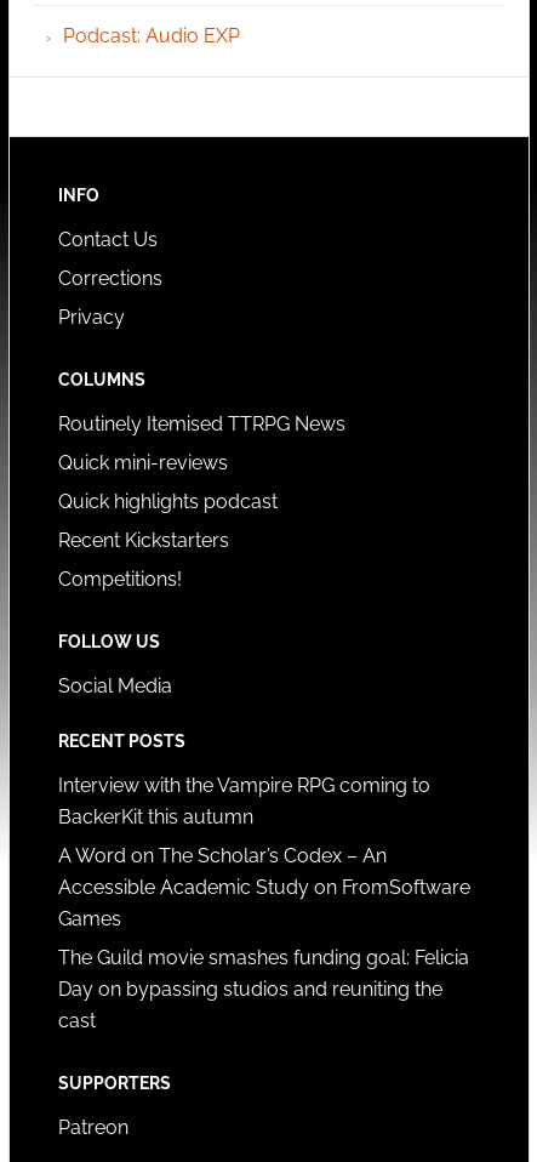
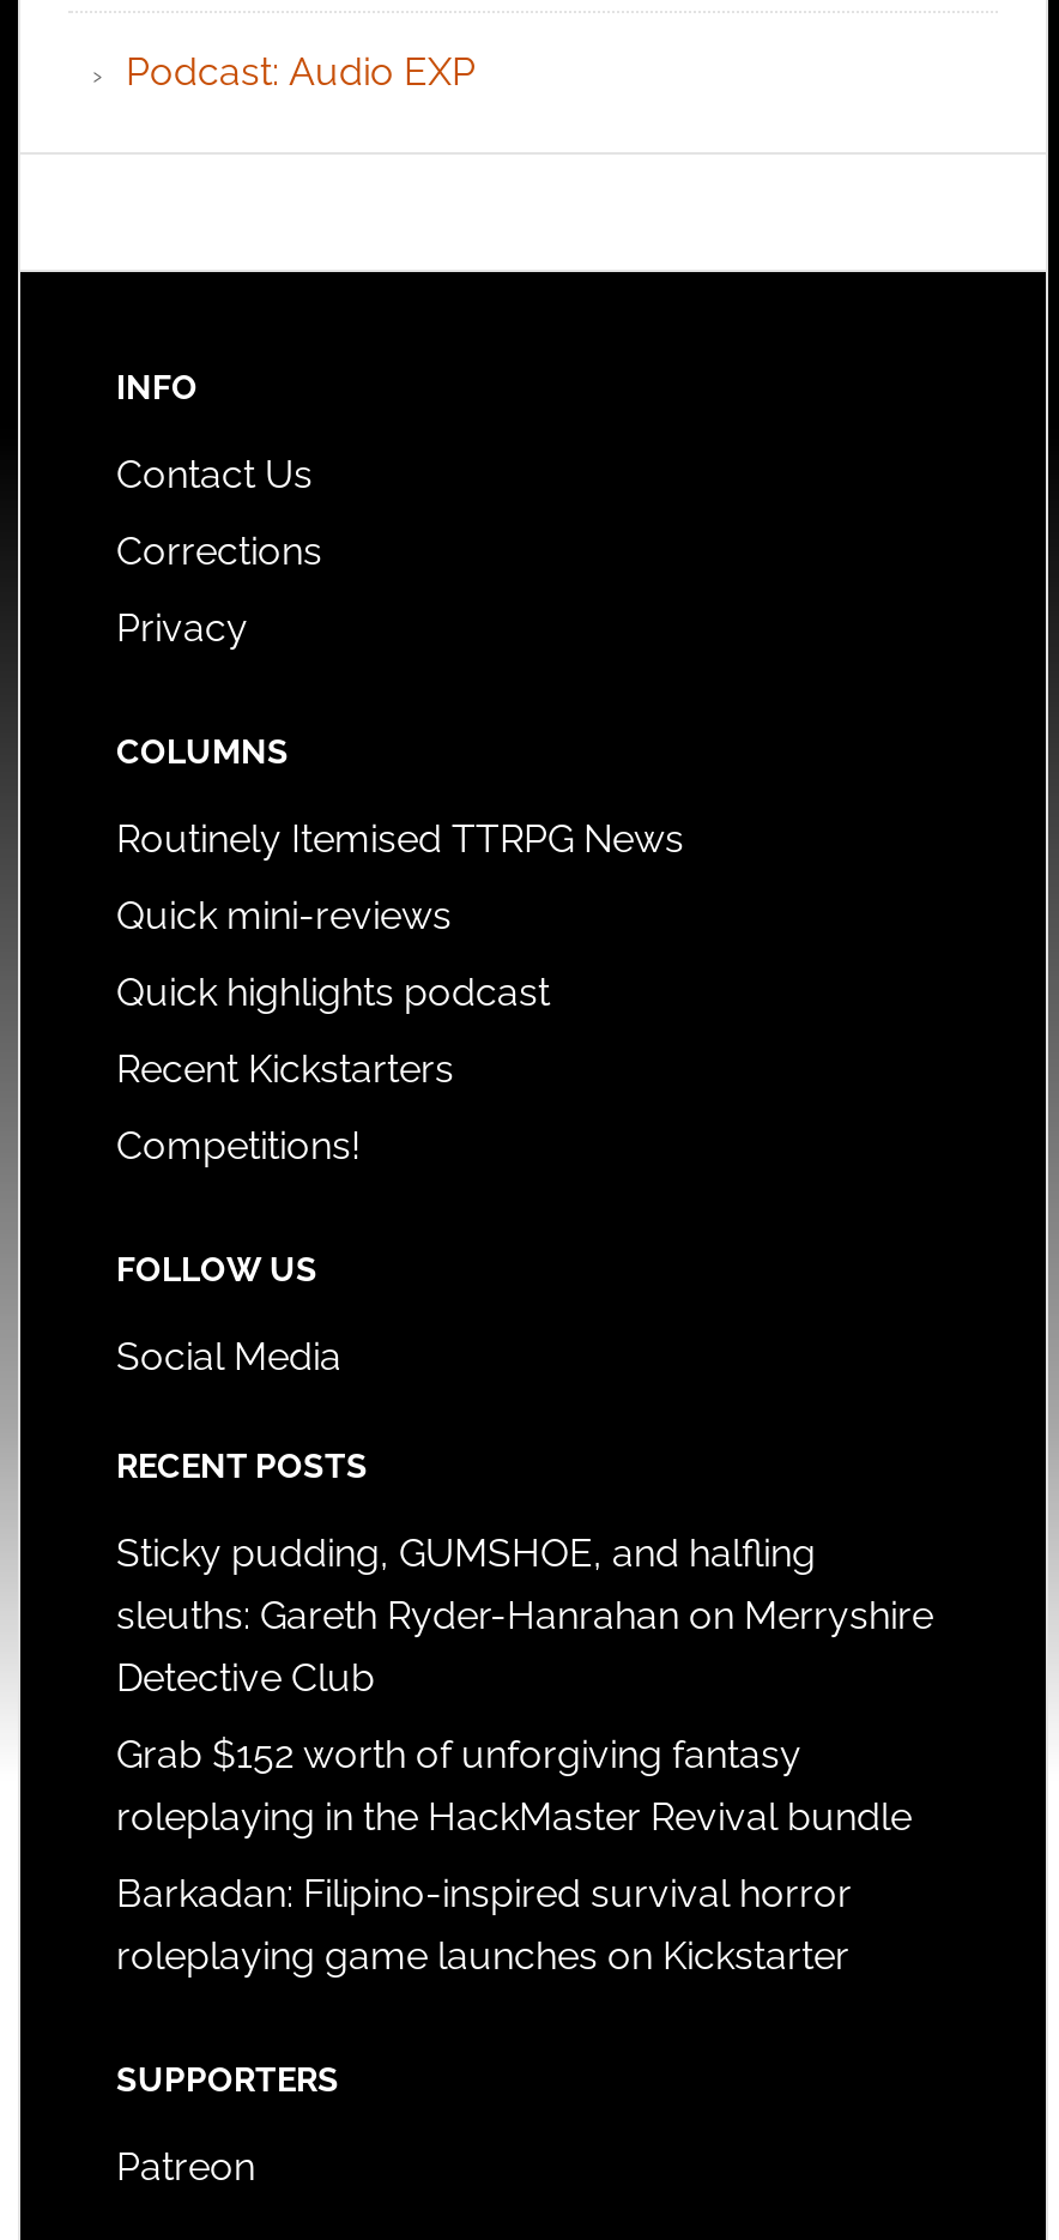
- Interview with the Vampire RPG coming to
- BackerKit this autumn
+ Sticky pudding, GUMSHOE, and halfling
+ sleuths: Gareth Ryder-Hanrahan on Merryshire
+ Detective Club

- A Word on The Scholar’s Codex – An
- Accessible Academic Study on FromSoftware
- Games
+ Grab $152 worth of unforgiving fantasy
+ roleplaying in the HackMaster Revival bundle

- The Guild movie smashes funding goal: Felicia
- Day on bypassing studios and reuniting the
- cast
+ Barkadan: Filipino-inspired survival horror
+ roleplaying game launches on Kickstarter
